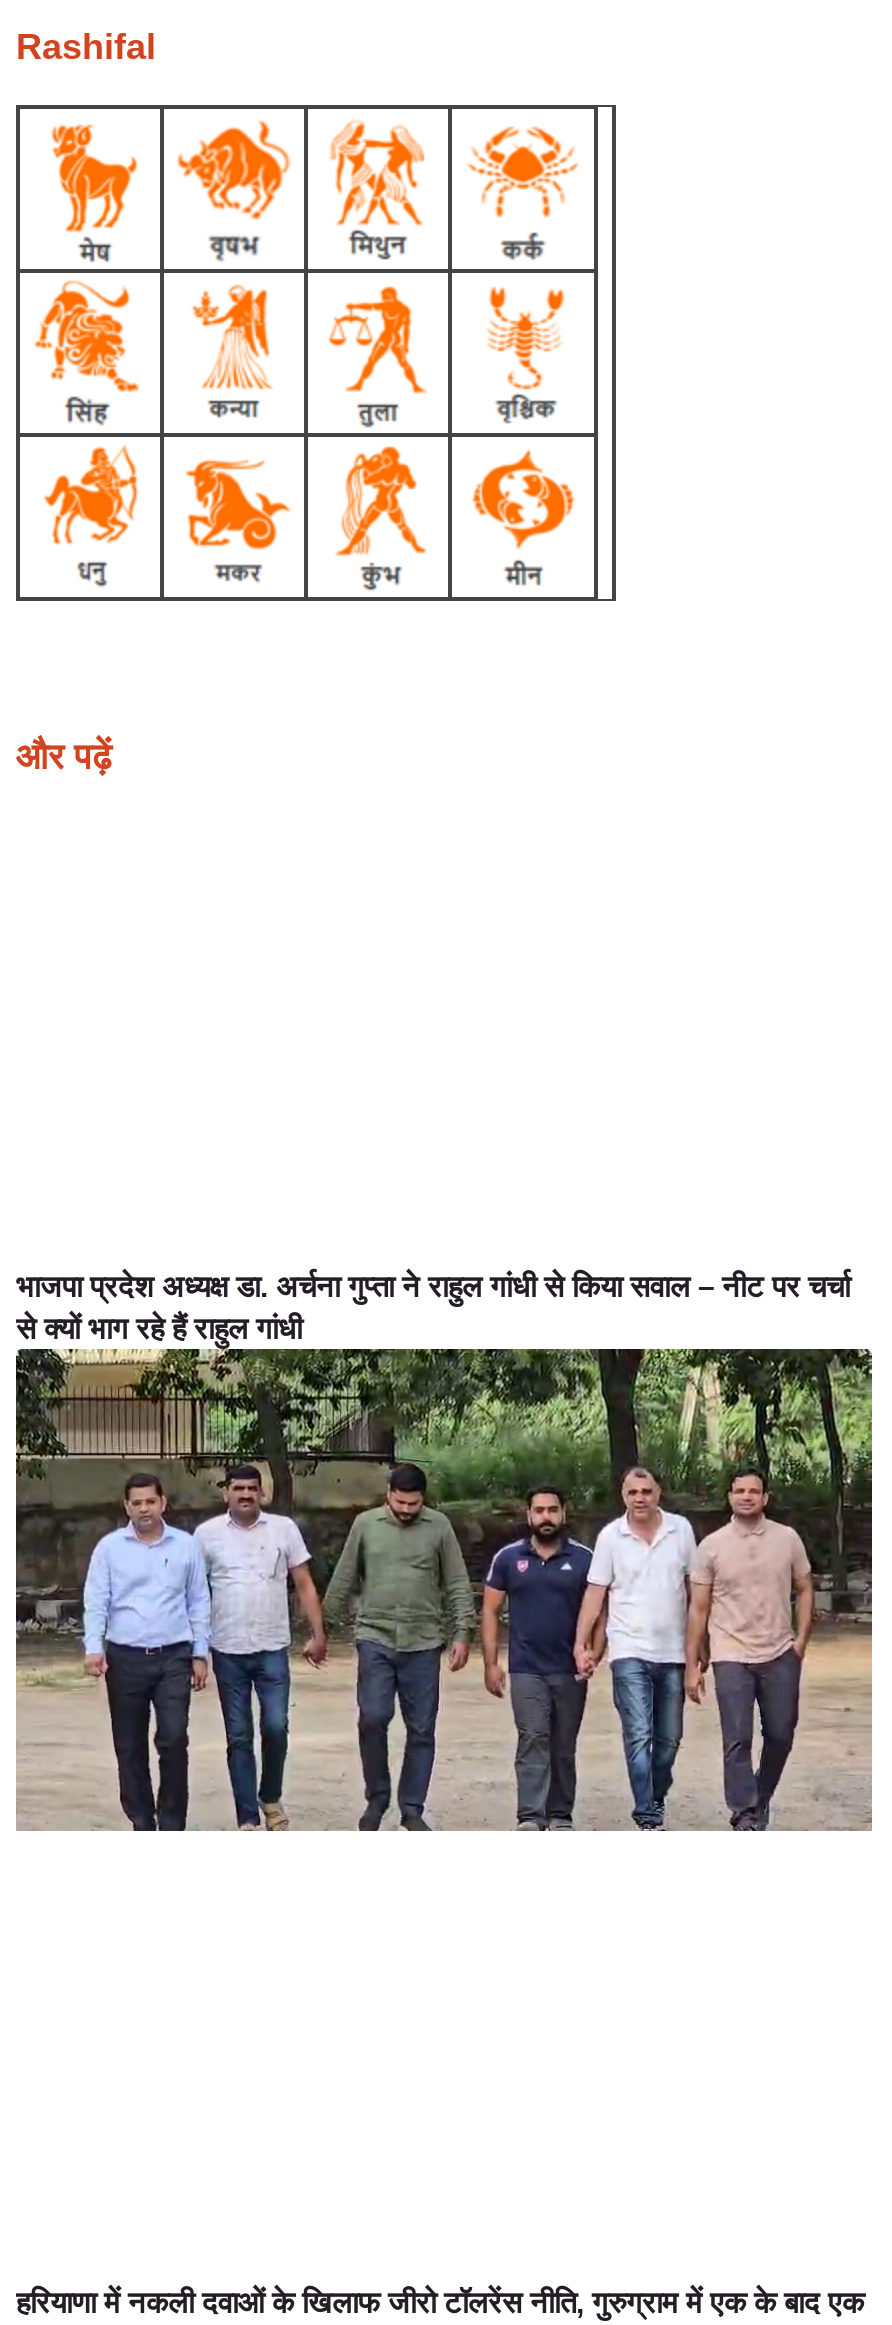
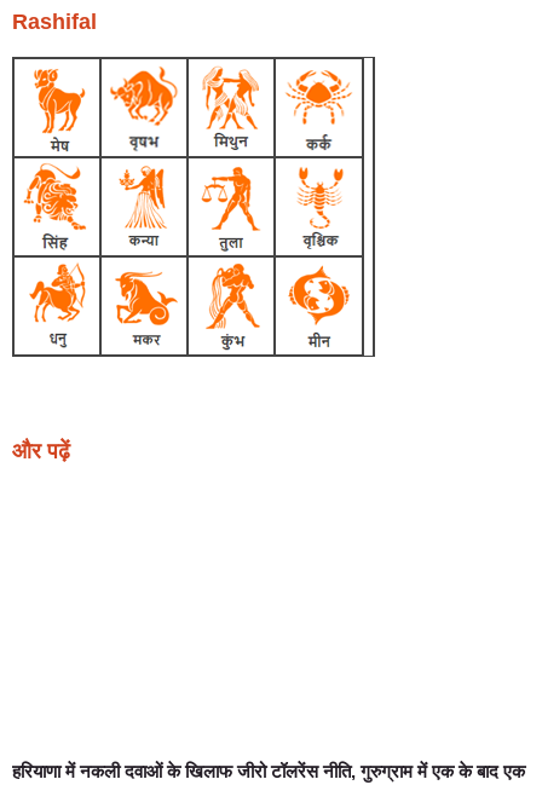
- भाजपा प्रदेश अध्यक्ष डा. अर्चना गुप्ता ने राहुल गांधी से किया सवाल – नीट पर चर्चा
- से क्यों भाग रहे हैं राहुल गांधी

- [image]
